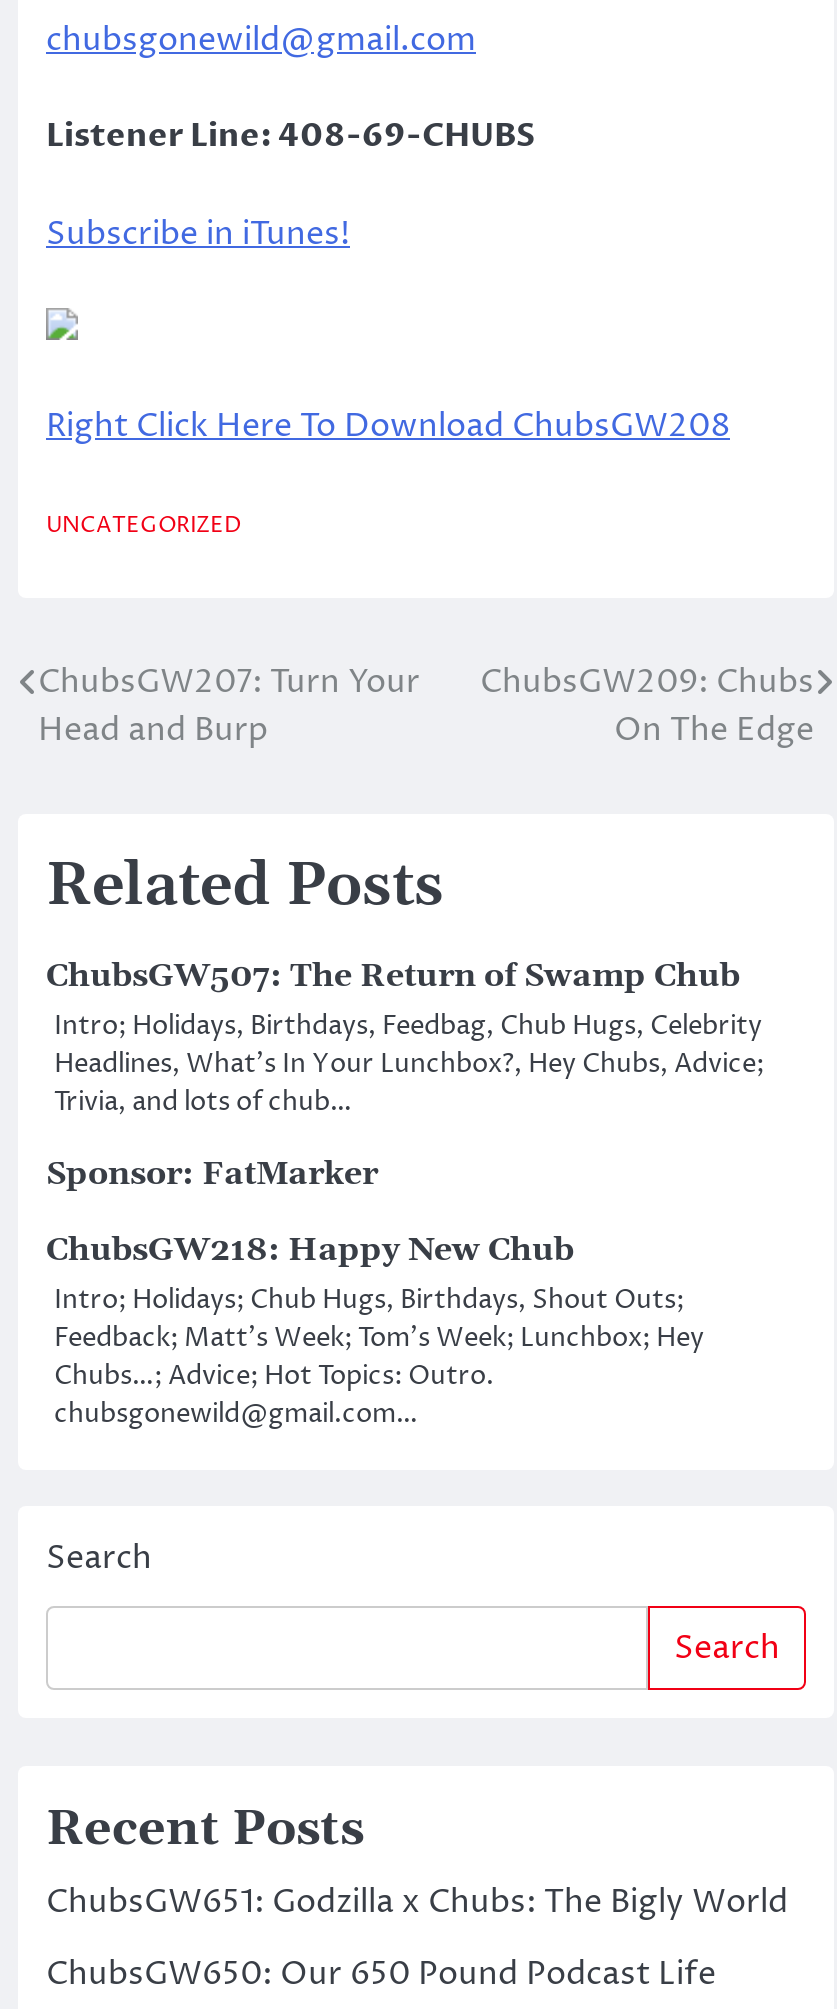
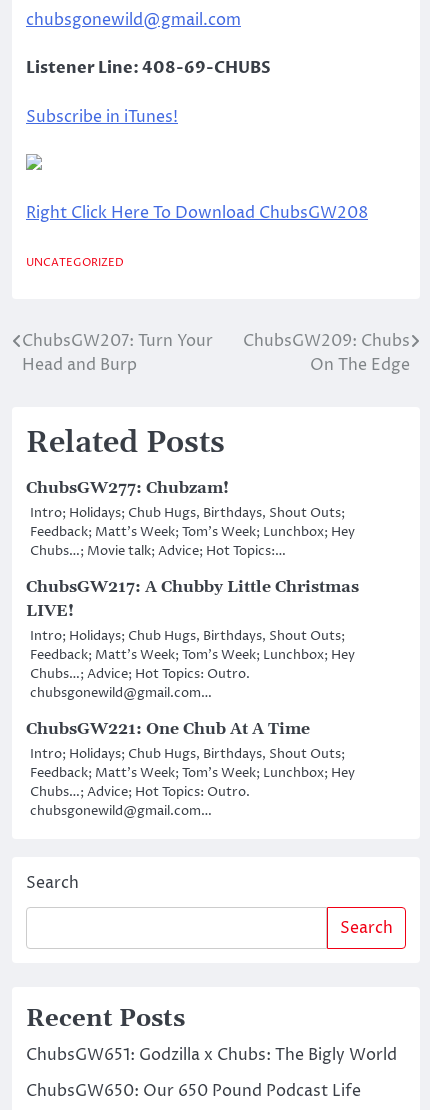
- ChubsGW507: The Return of Swamp Chub
- Intro; Holidays, Birthdays, Feedbag, Chub Hugs, Celebrity
- Headlines, What’s In Your Lunchbox?, Hey Chubs, Advice;
- Trivia, and lots of chub…
+ ChubsGW277: Chubzam!
+ Intro; Holidays; Chub Hugs, Birthdays, Shout Outs;
+ Feedback; Matt’s Week; Tom’s Week; Lunchbox; Hey
+ Chubs…; Movie talk; Advice; Hot Topics:…

- Sponsor: FatMarker
+ ChubsGW217: A Chubby Little Christmas
+ LIVE!
+ Intro; Holidays; Chub Hugs, Birthdays, Shout Outs;
+ Feedback; Matt’s Week; Tom’s Week; Lunchbox; Hey
+ Chubs…; Advice; Hot Topics: Outro.
+ chubsgonewild@gmail.com…

- ChubsGW218: Happy New Chub
+ ChubsGW221: One Chub At A Time
